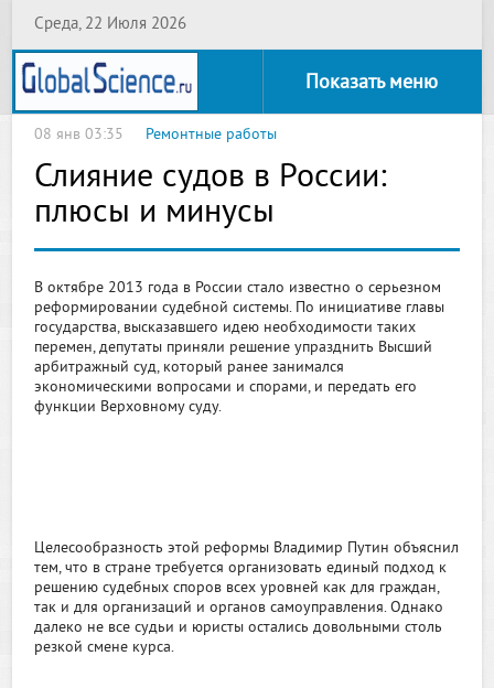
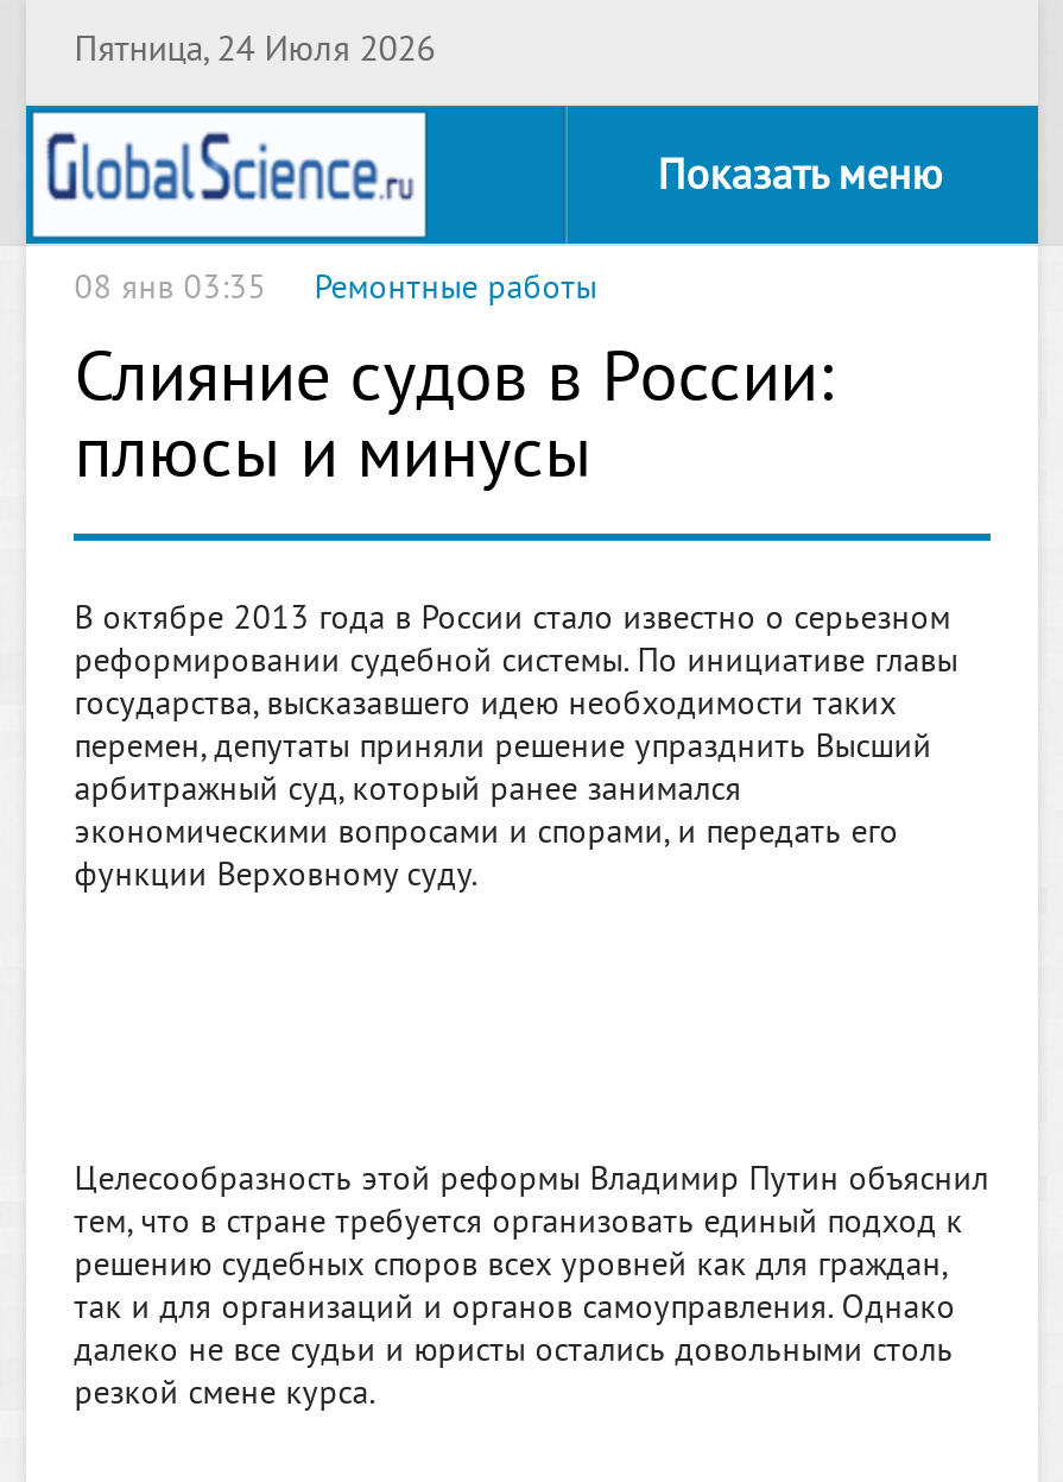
- Среда, 22 Июля 2026
+ Пятница, 24 Июля 2026
